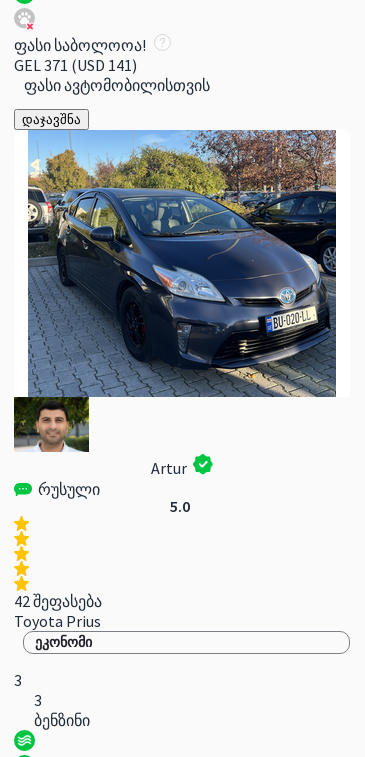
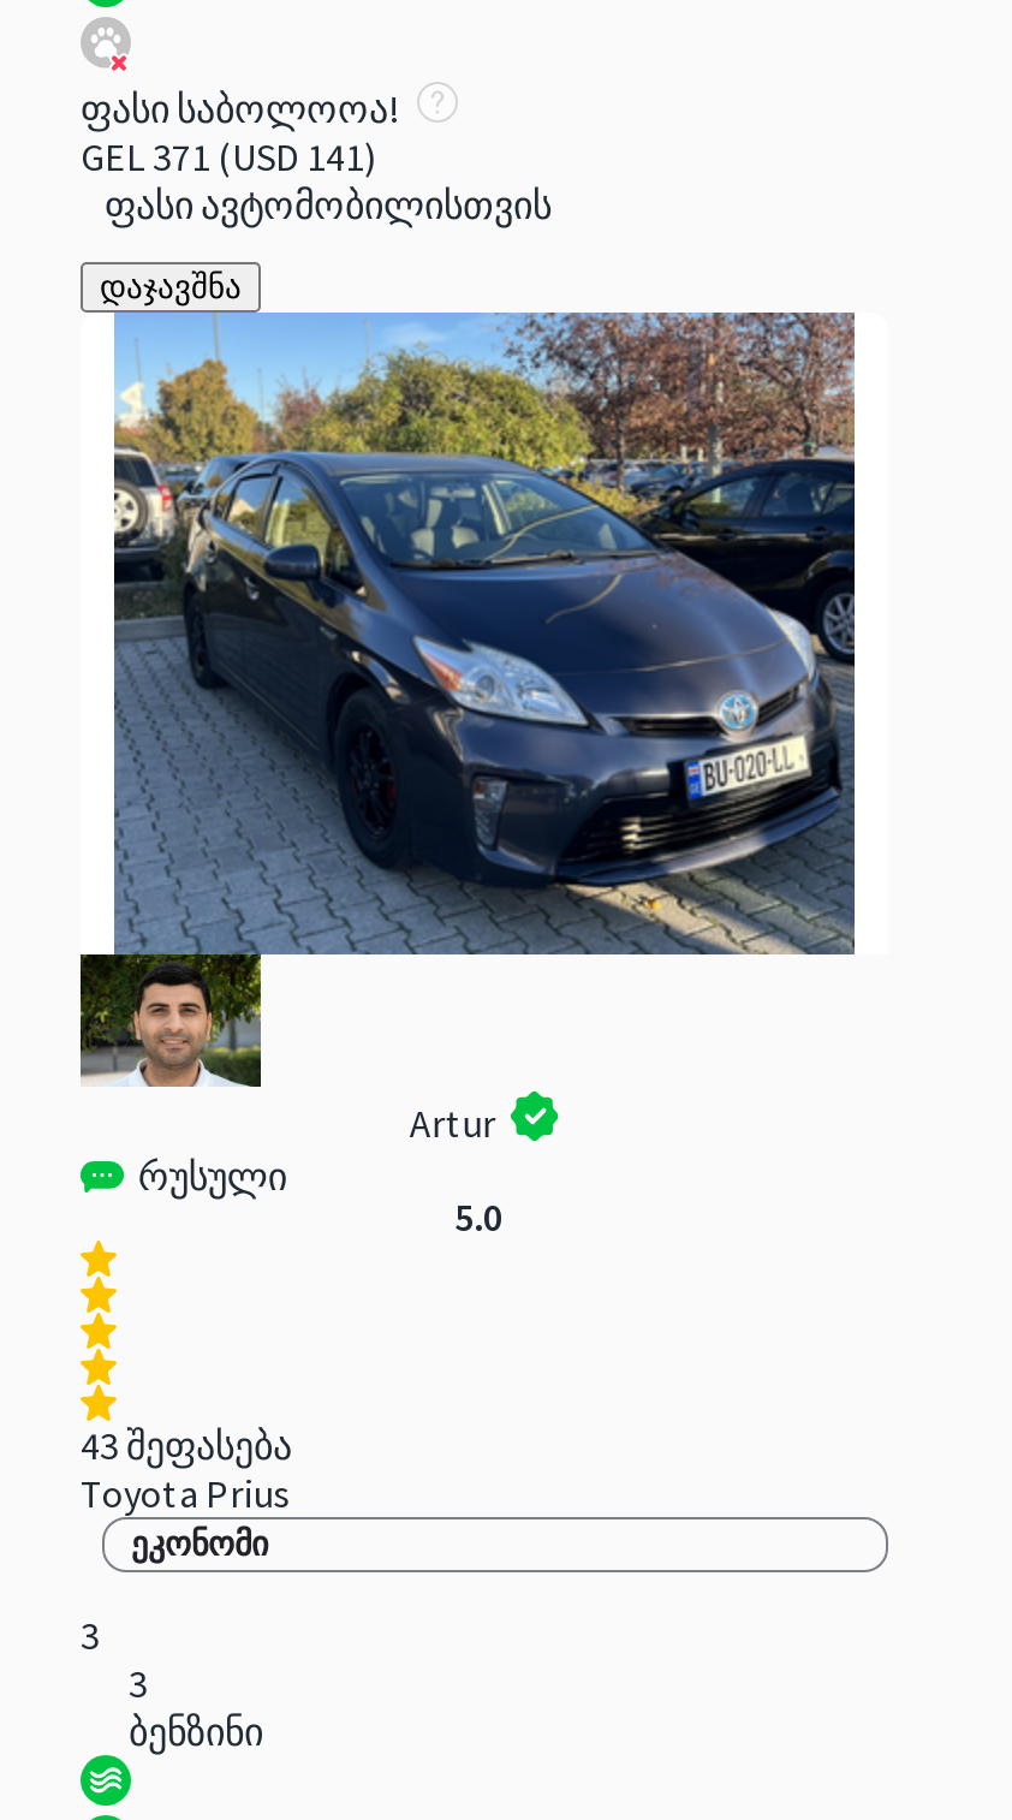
- 42 შეფასება
+ 43 შეფასება
